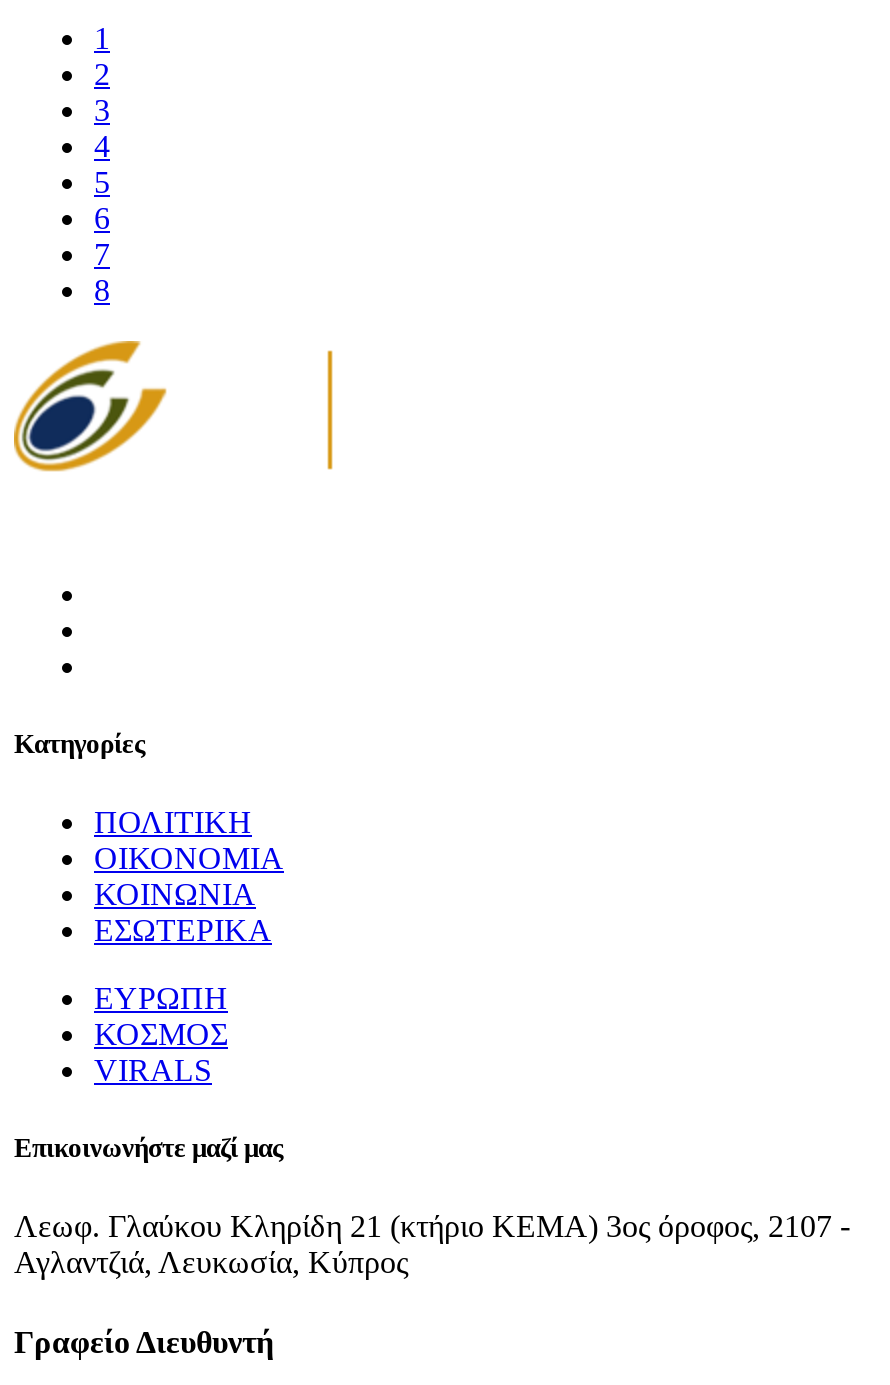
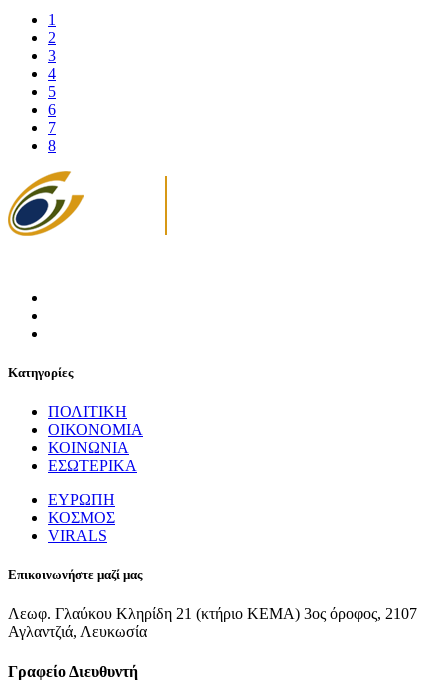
- Λεωφ. Γλαύκου Κληρίδη 21 (κτήριο ΚΕΜΑ) 3ος όροφος, 2107 -
- Αγλαντζιά, Λευκωσία, Κύπρος
+ Λεωφ. Γλαύκου Κληρίδη 21 (κτήριο ΚΕΜΑ) 3ος όροφος, 2107
+ Αγλαντζιά, Λευκωσία
